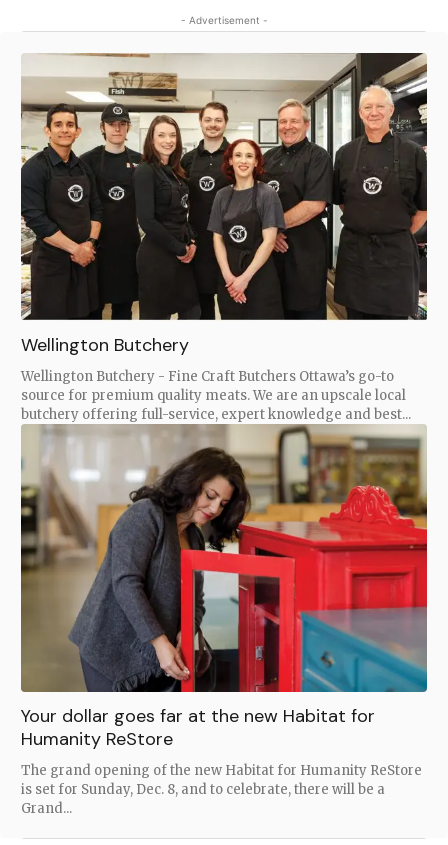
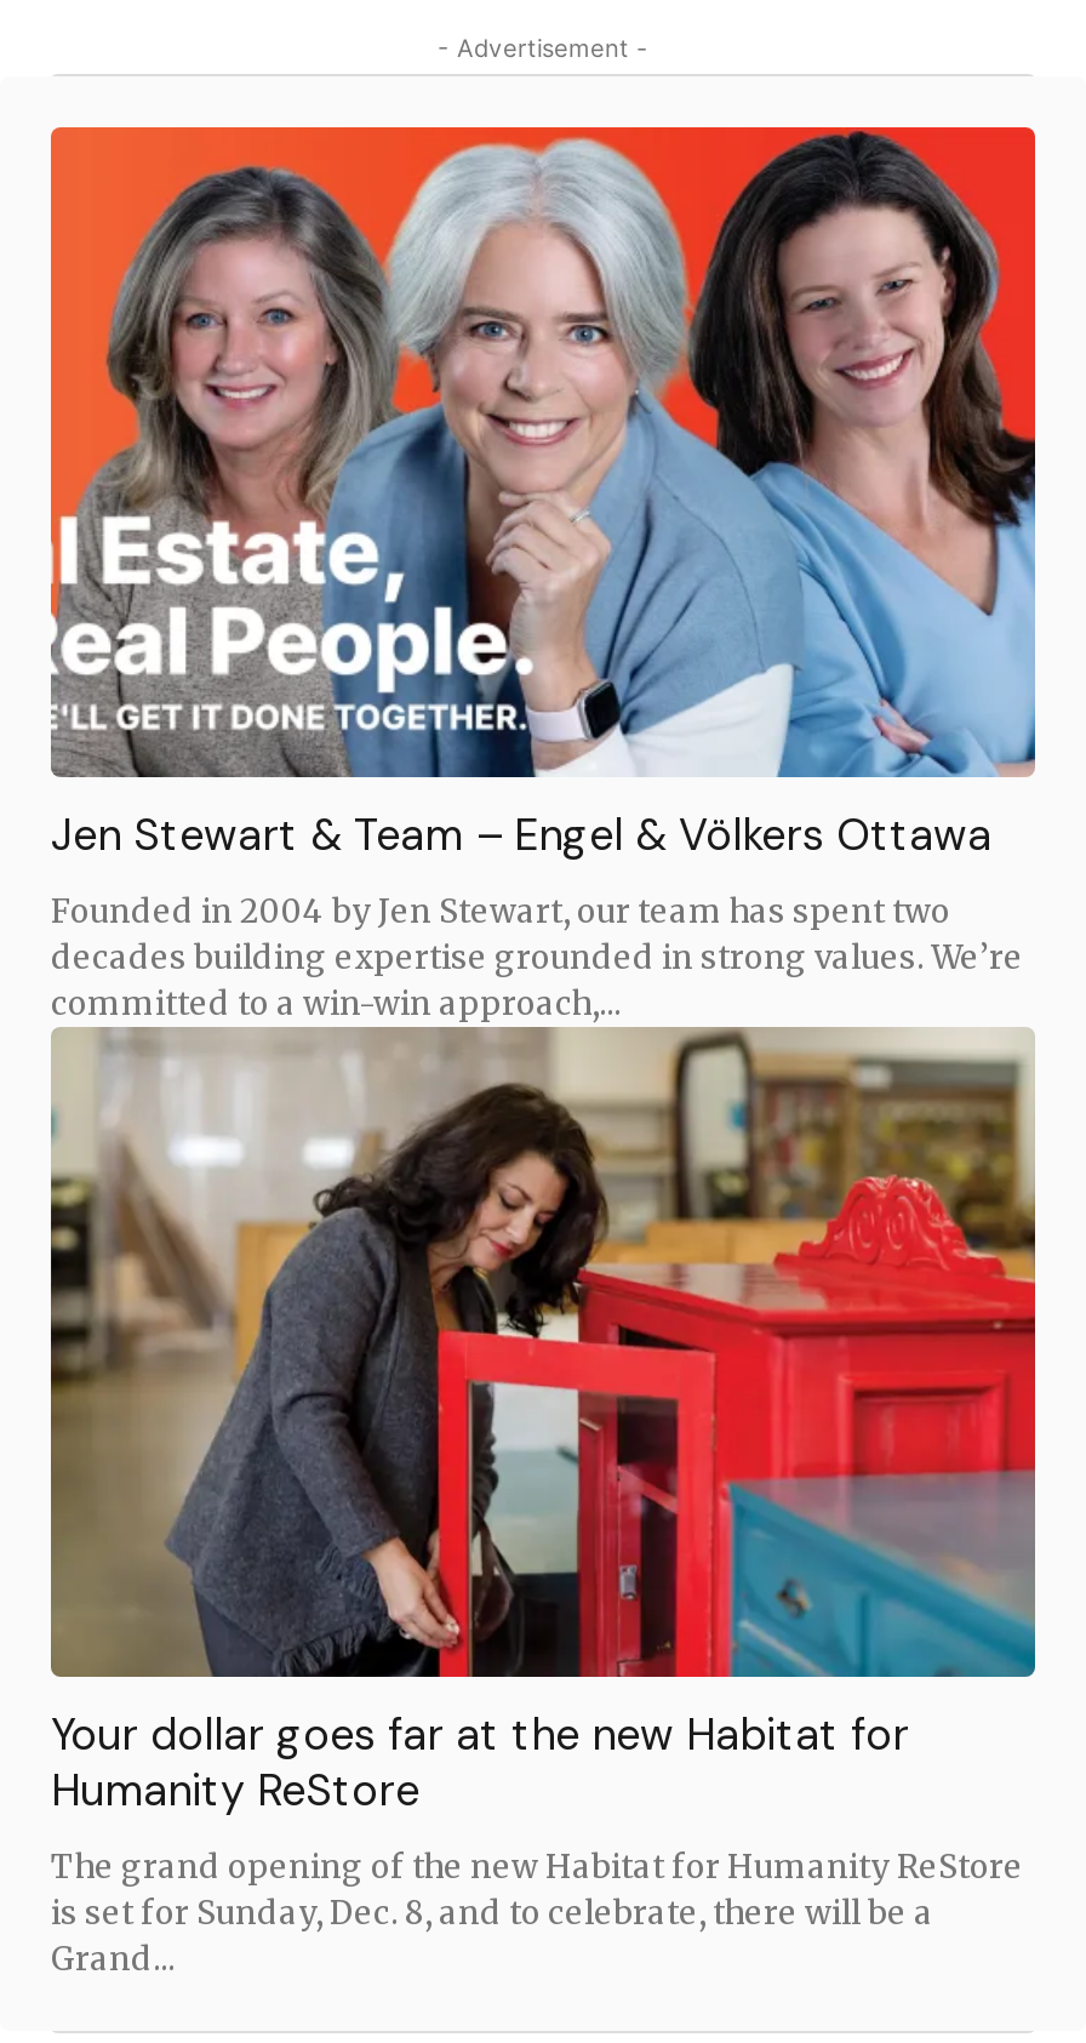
- [image]
- Wellington Butchery
+ [image]
+ Jen Stewart & Team – Engel & Völkers Ottawa

- Wellington Butchery - Fine Craft Butchers Ottawa’s go-to
- source for premium quality meats. We are an upscale local
- butchery offering full-service, expert knowledge and best...
+ Founded in 2004 by Jen Stewart, our team has spent two
+ decades building expertise grounded in strong values. We’re
+ committed to a win-win approach,...
